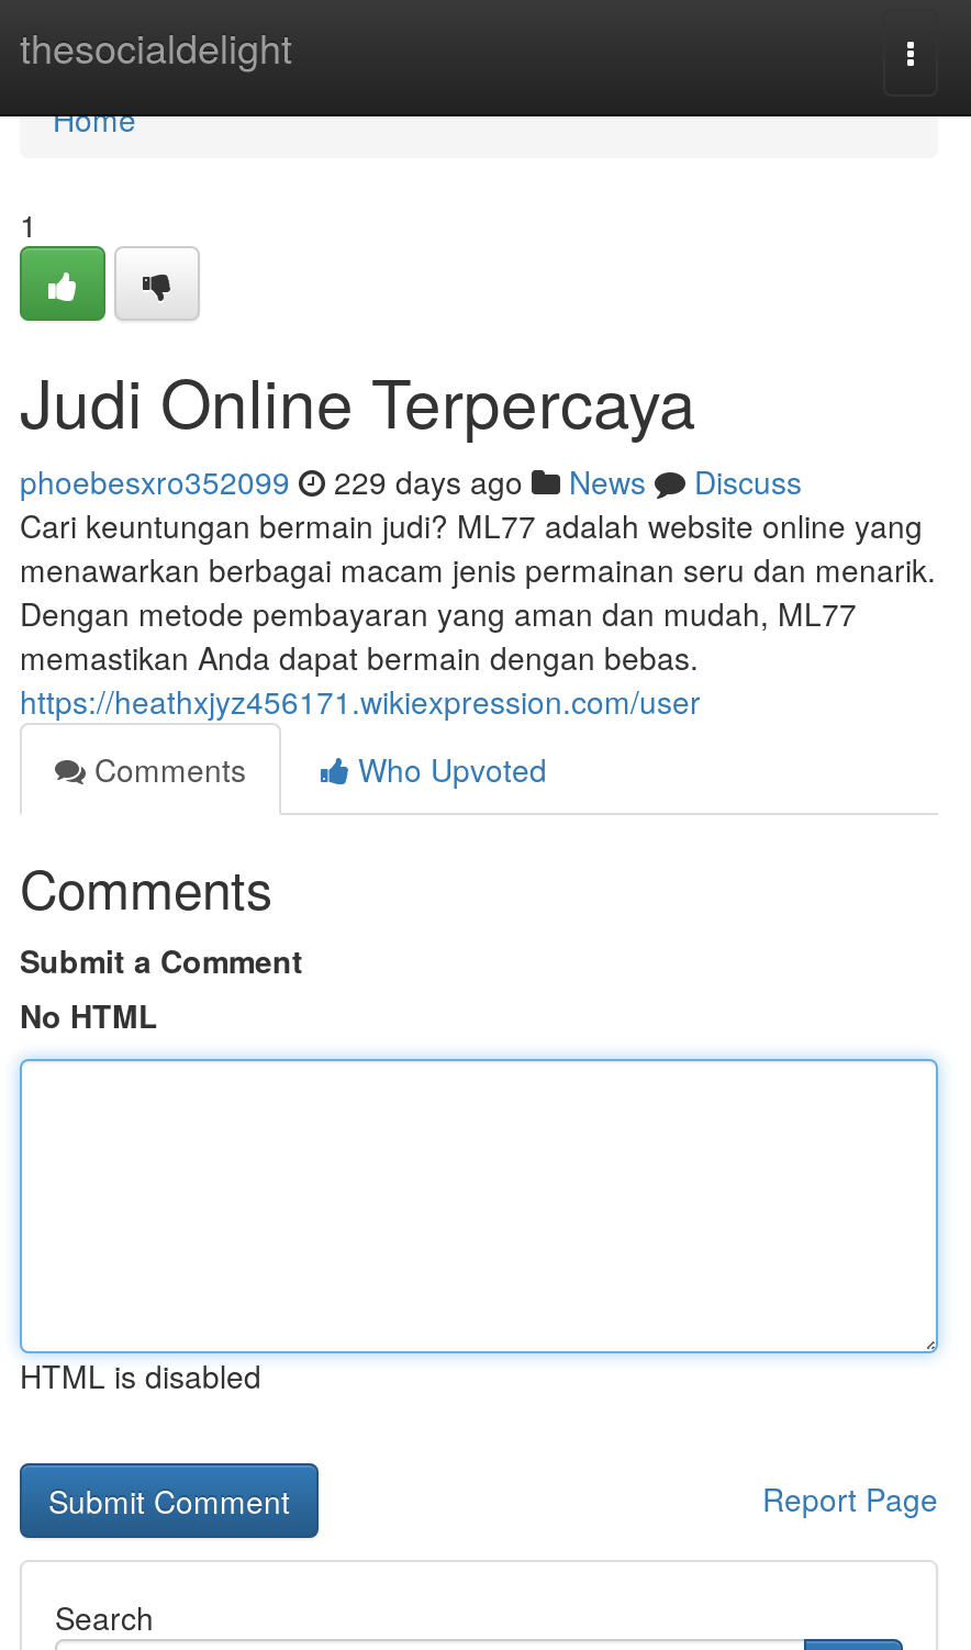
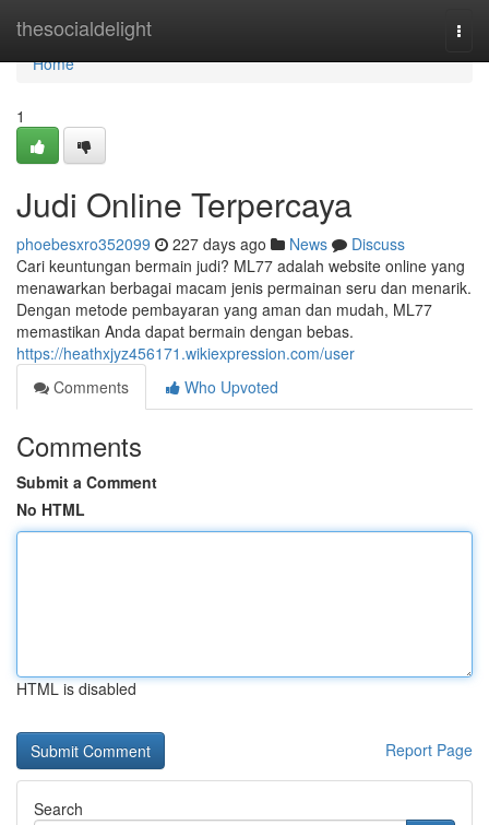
- phoebesxro352099 229 days ago News Discuss
+ phoebesxro352099 227 days ago News Discuss
